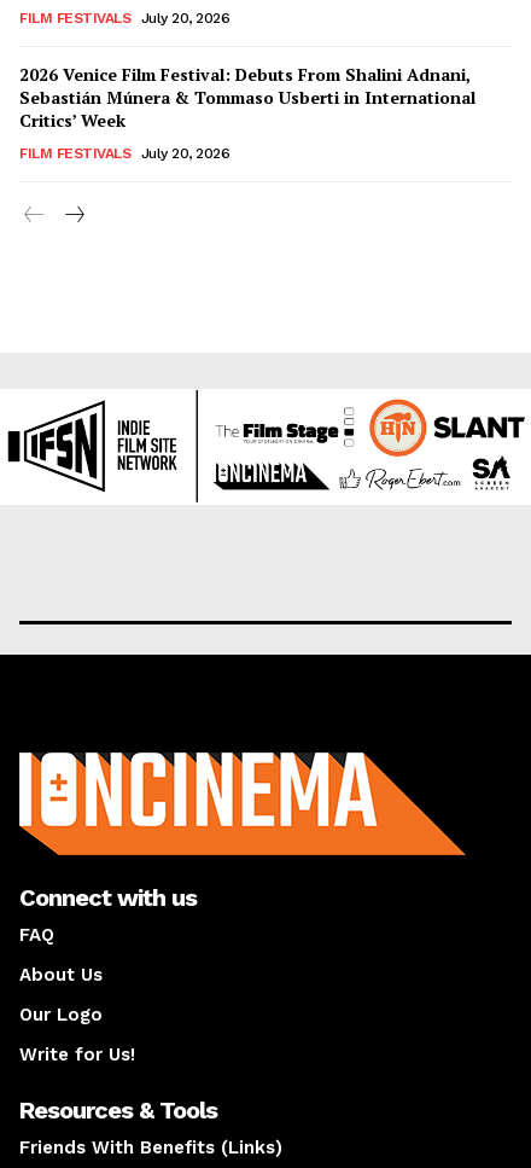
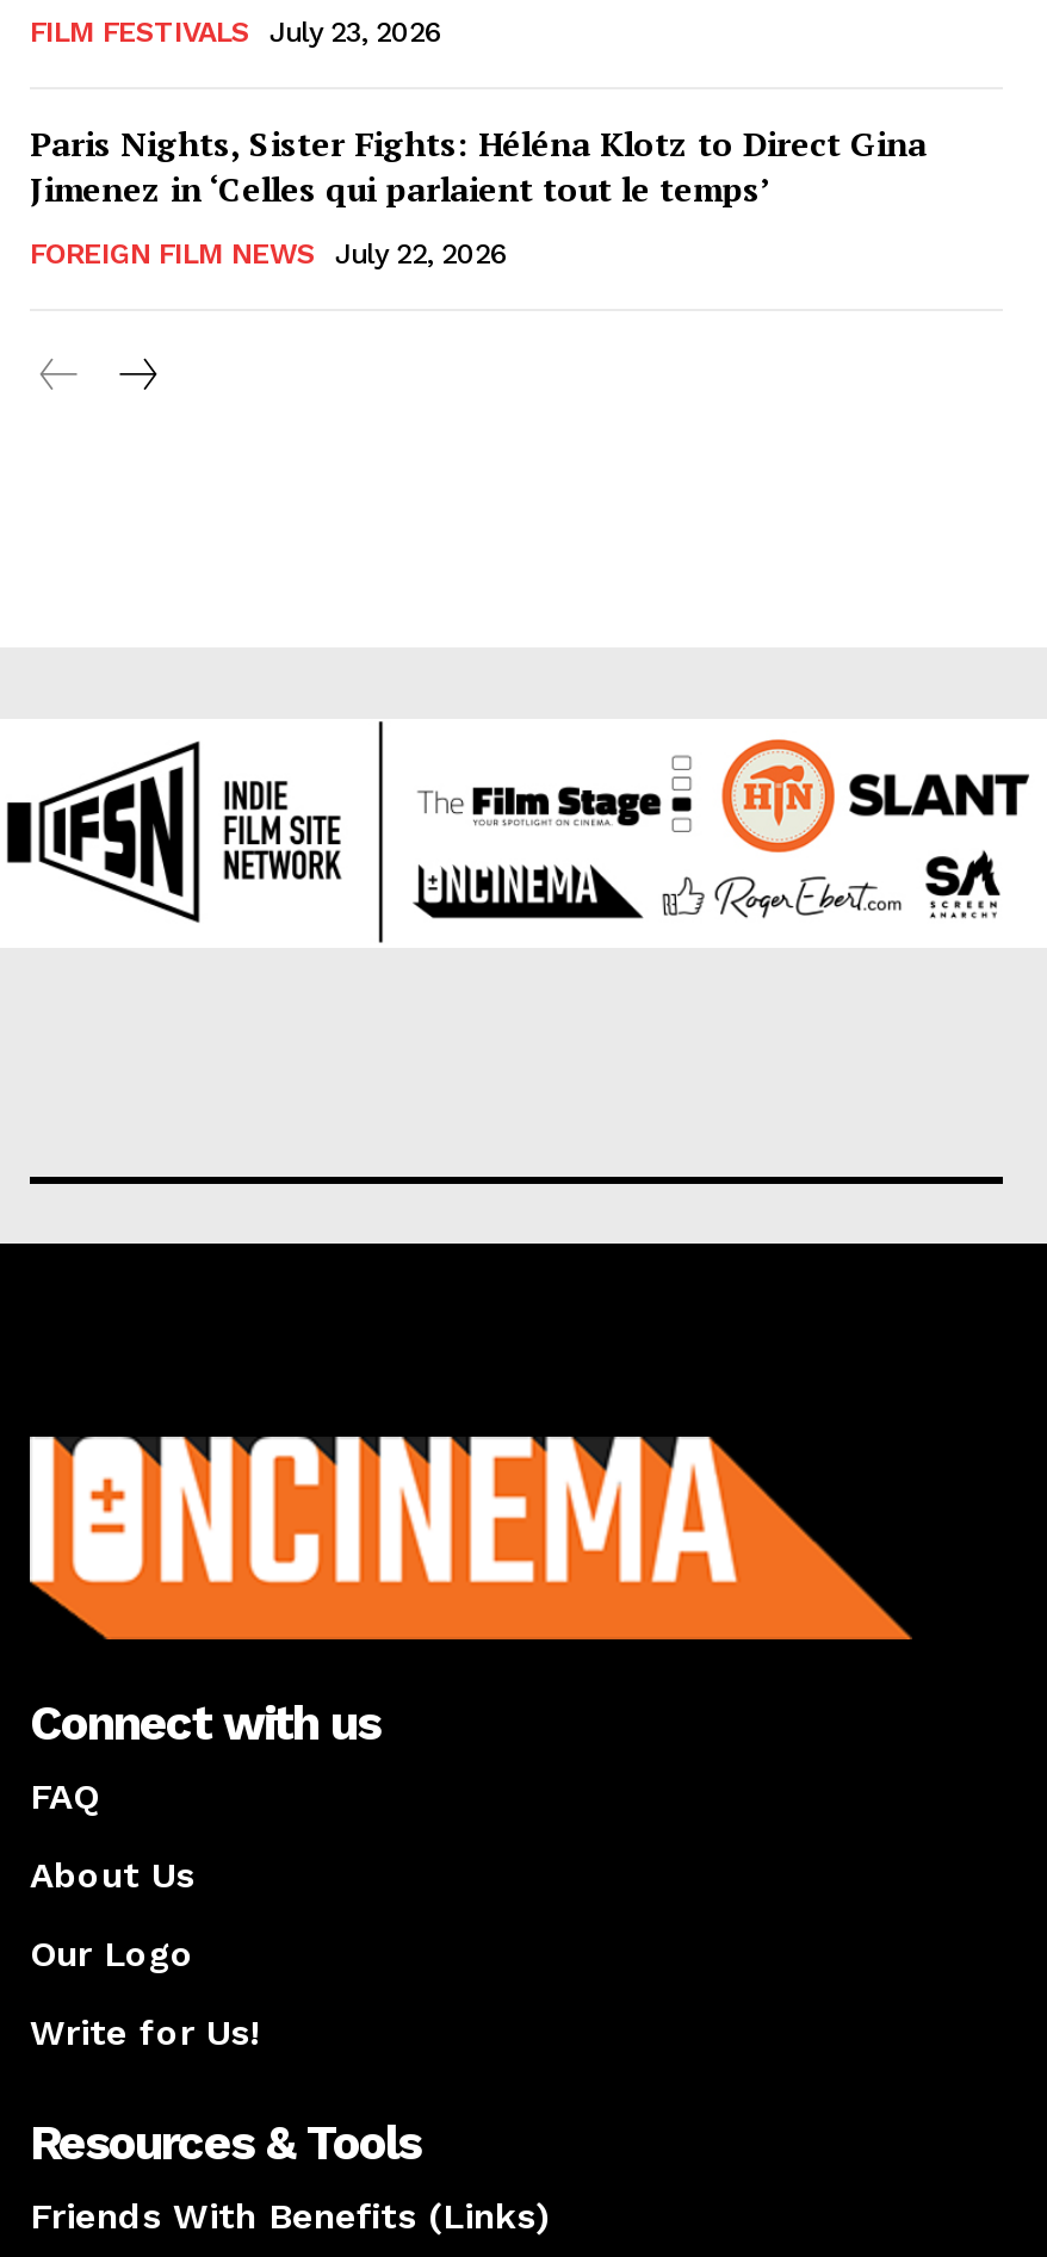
- FILM FESTIVALS July 20, 2026
+ FILM FESTIVALS July 23, 2026

- 2026 Venice Film Festival: Debuts From Shalini Adnani,
- Sebastián Múnera & Tommaso Usberti in International
- Critics’ Week
+ Paris Nights, Sister Fights: Héléna Klotz to Direct Gina
+ Jimenez in ‘Celles qui parlaient tout le temps’

- FILM FESTIVALS
- July 20, 2026
+ FOREIGN FILM NEWS
+ July 22, 2026
